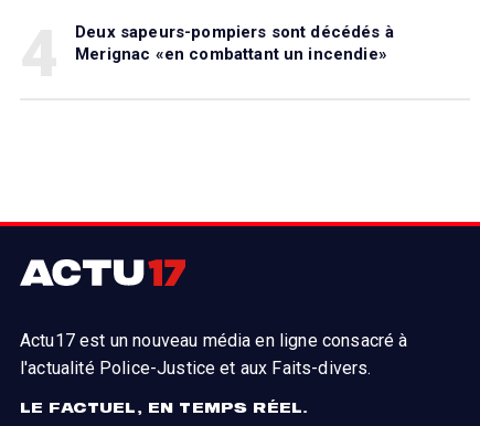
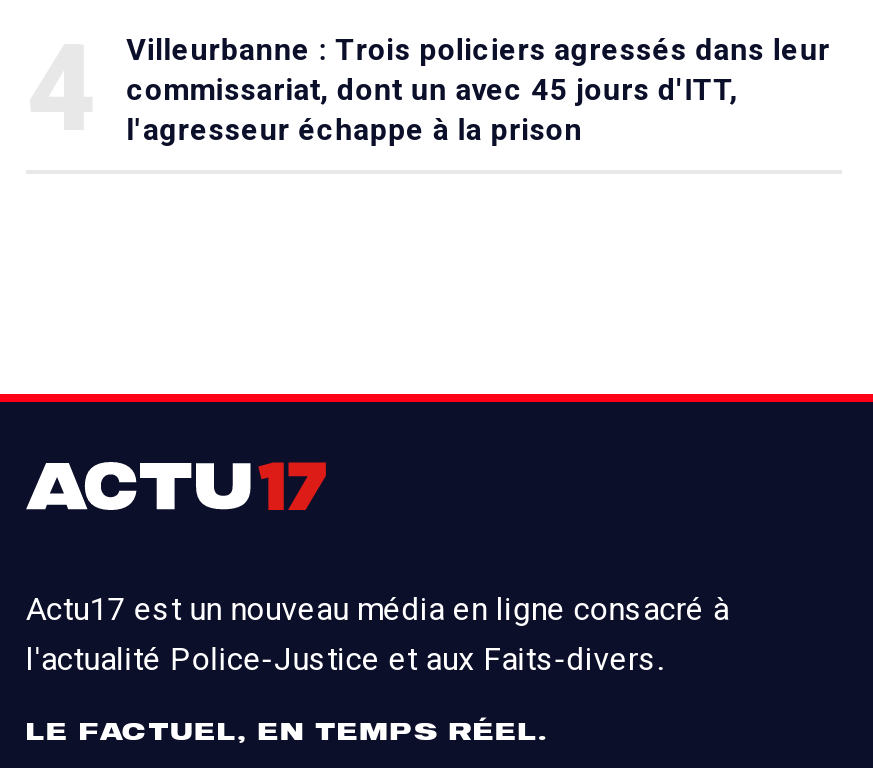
- Deux sapeurs-pompiers sont décédés à
- Merignac «en combattant un incendie»
+ Villeurbanne : Trois policiers agressés dans leur
+ commissariat, dont un avec 45 jours d'ITT,
+ l'agresseur échappe à la prison
